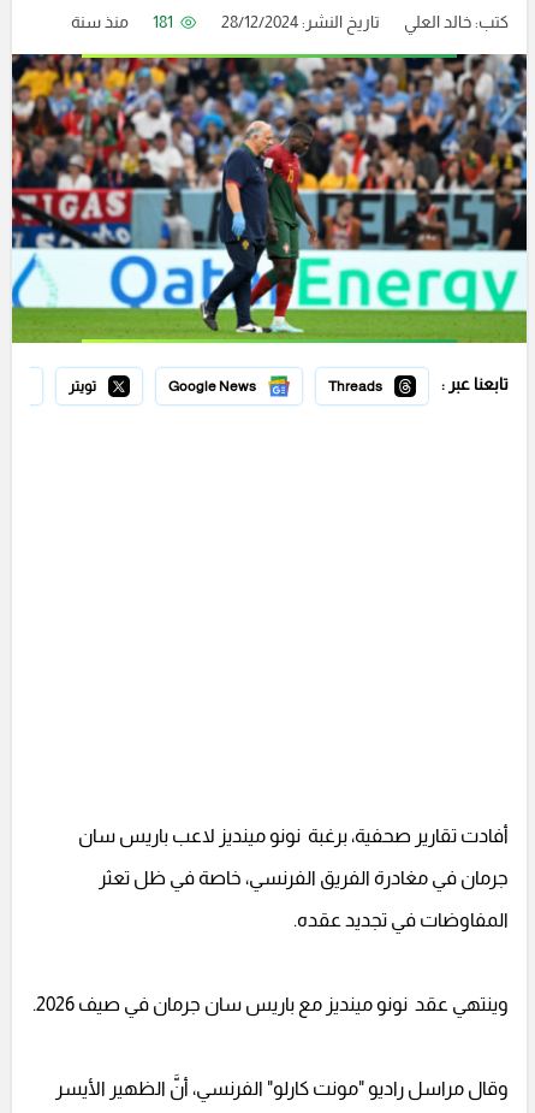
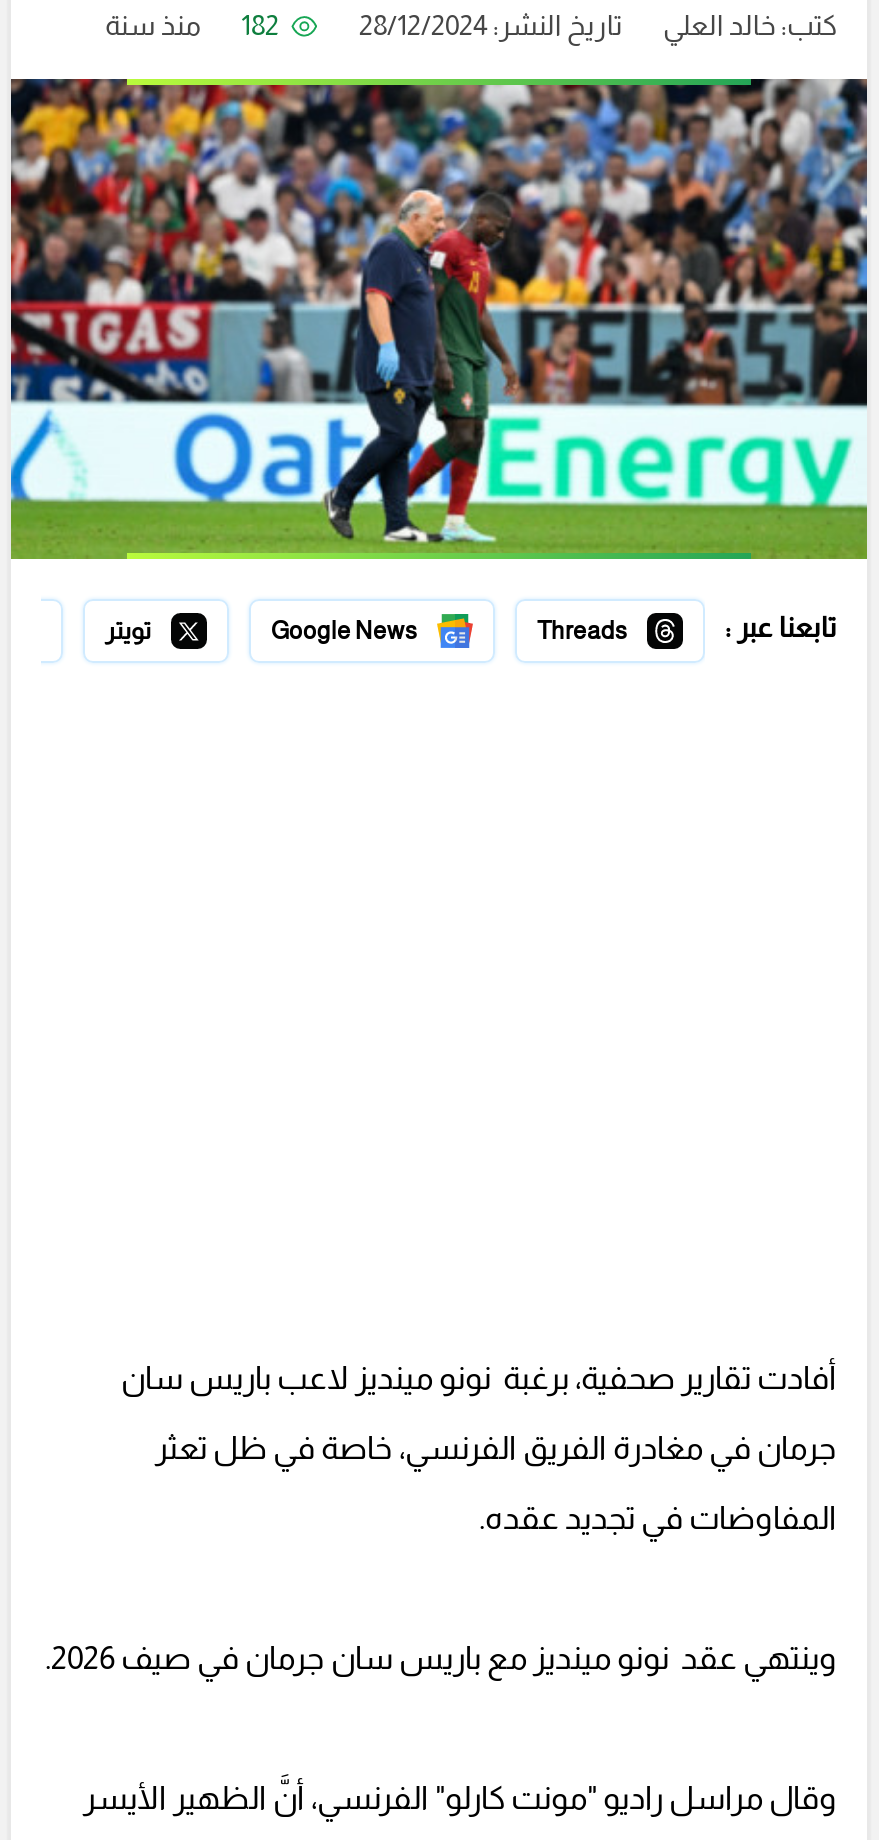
- 181
+ 182
